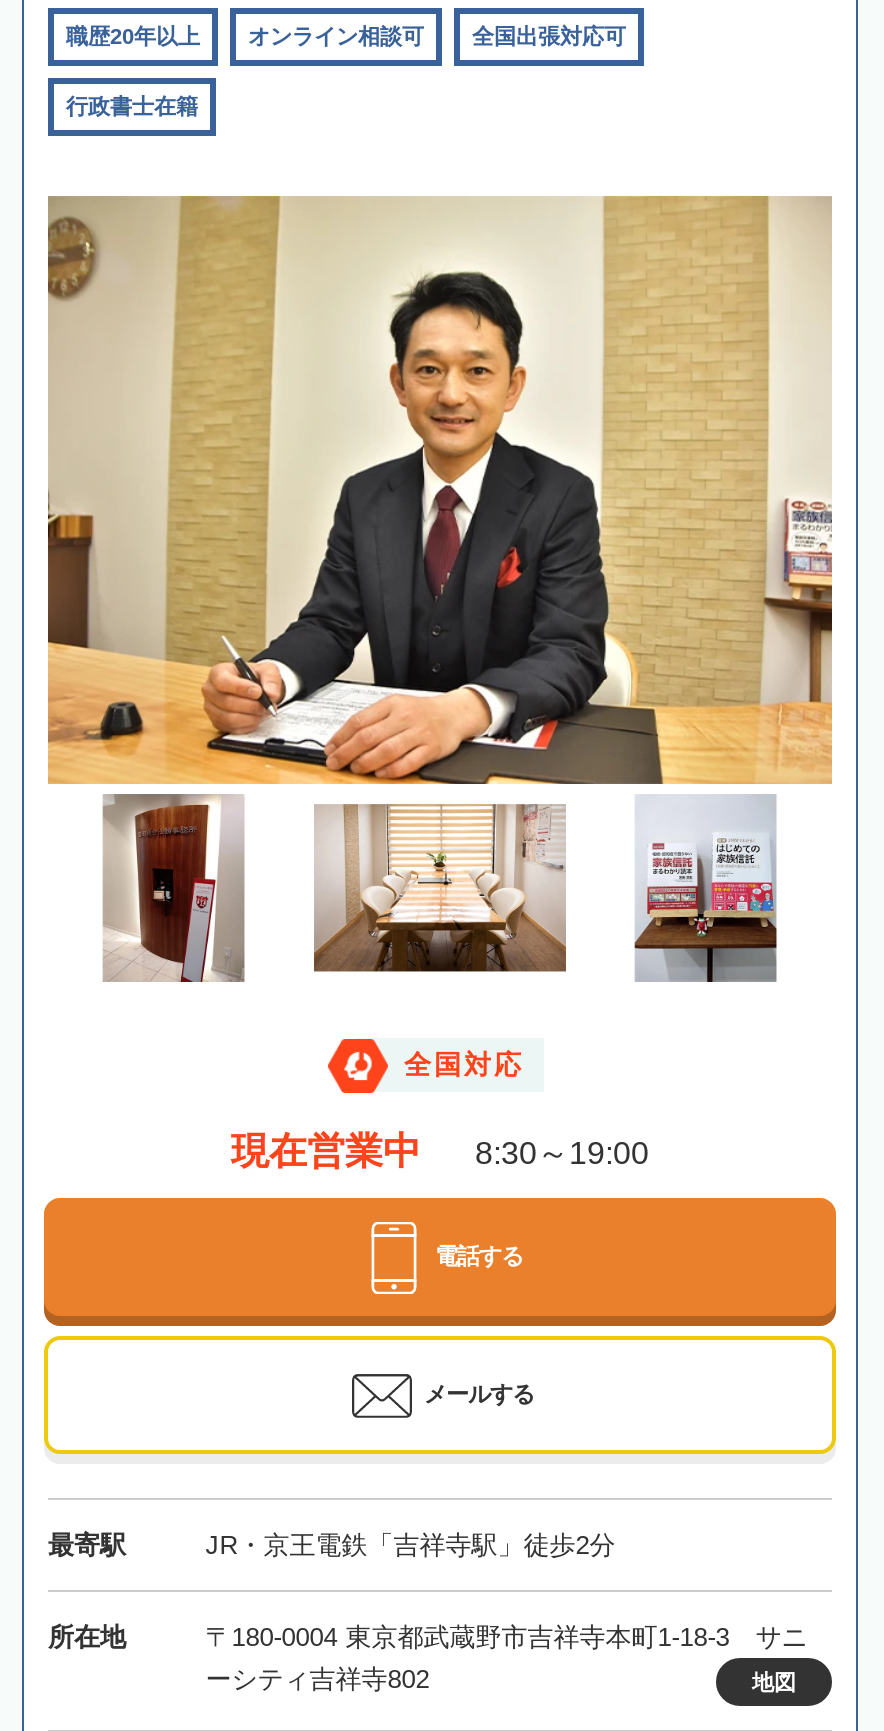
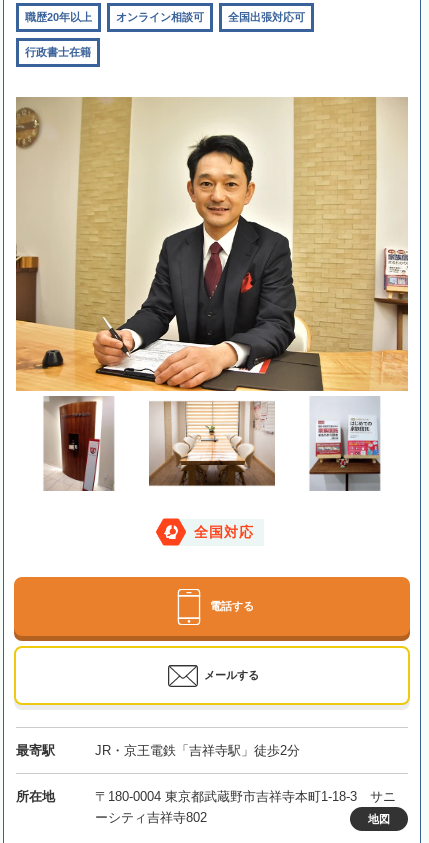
- 現在営業中
- 8:30～19:00
